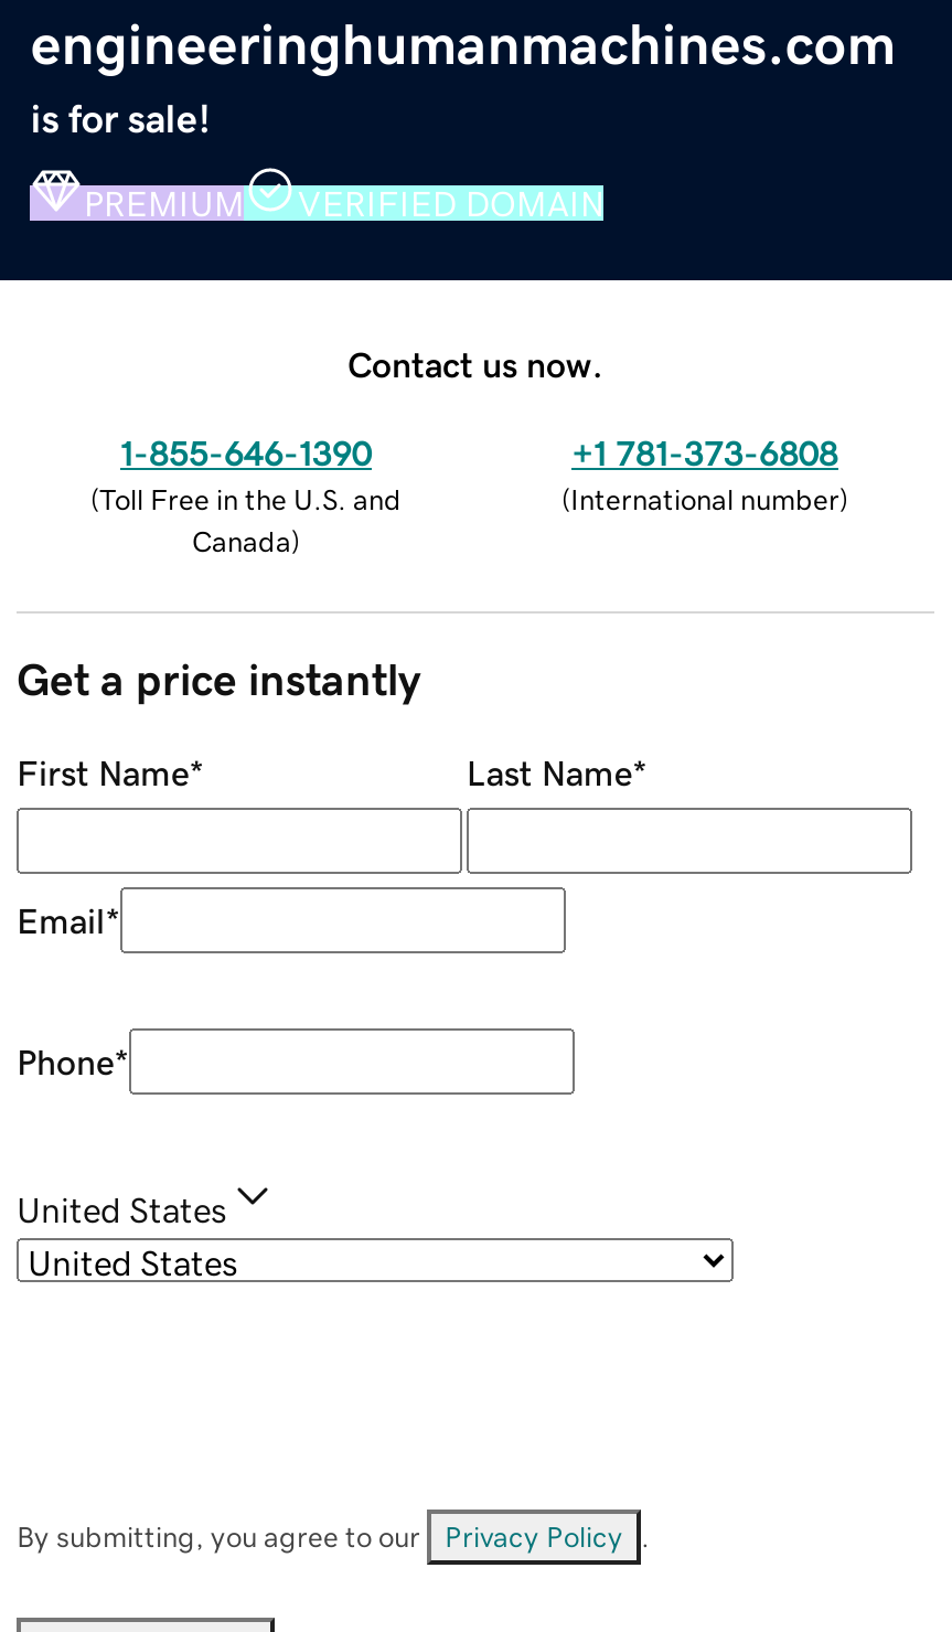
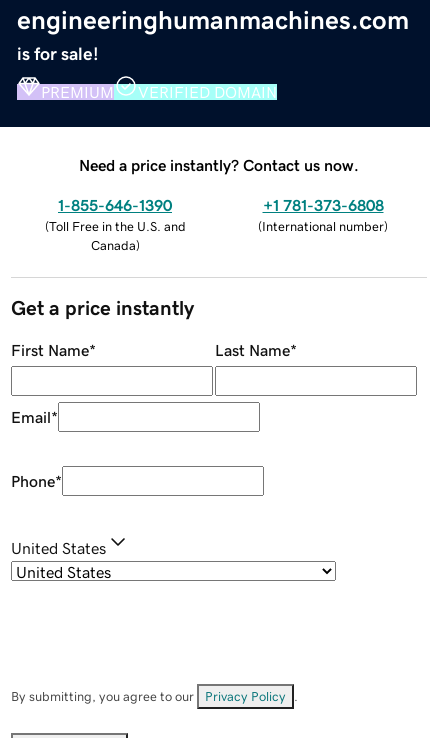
- Contact us now.
+ Need a price instantly? Contact us now.
